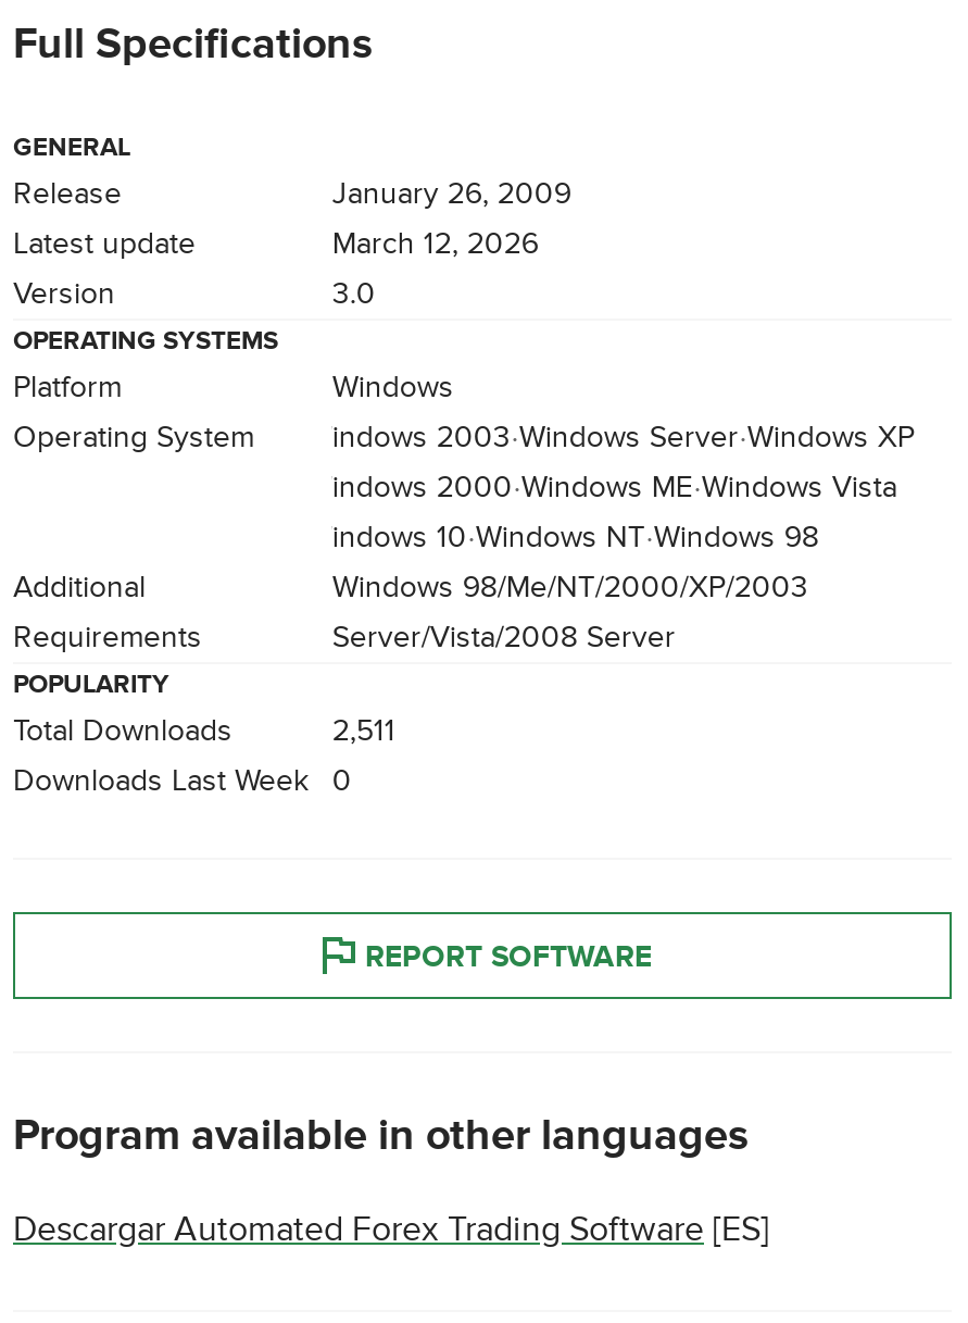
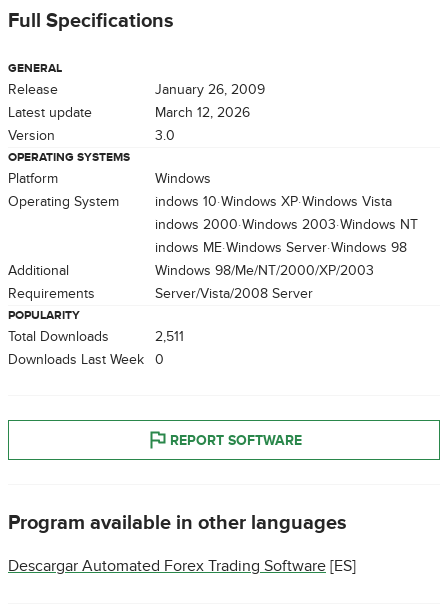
- Windows 2003 Windows Server Windows XP
+ Windows 10 Windows XP Windows Vista

- Windows 2000 Windows ME Windows Vista
+ Windows 2000 Windows 2003 Windows NT

- Windows 10 Windows NT Windows 98
+ Windows ME Windows Server Windows 98
